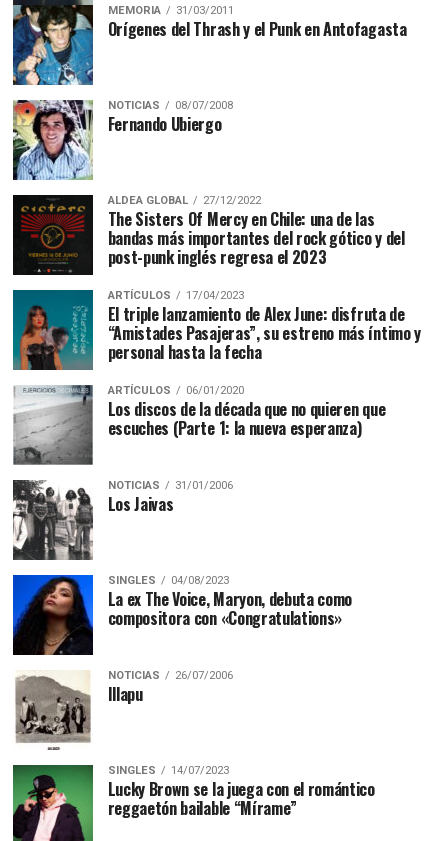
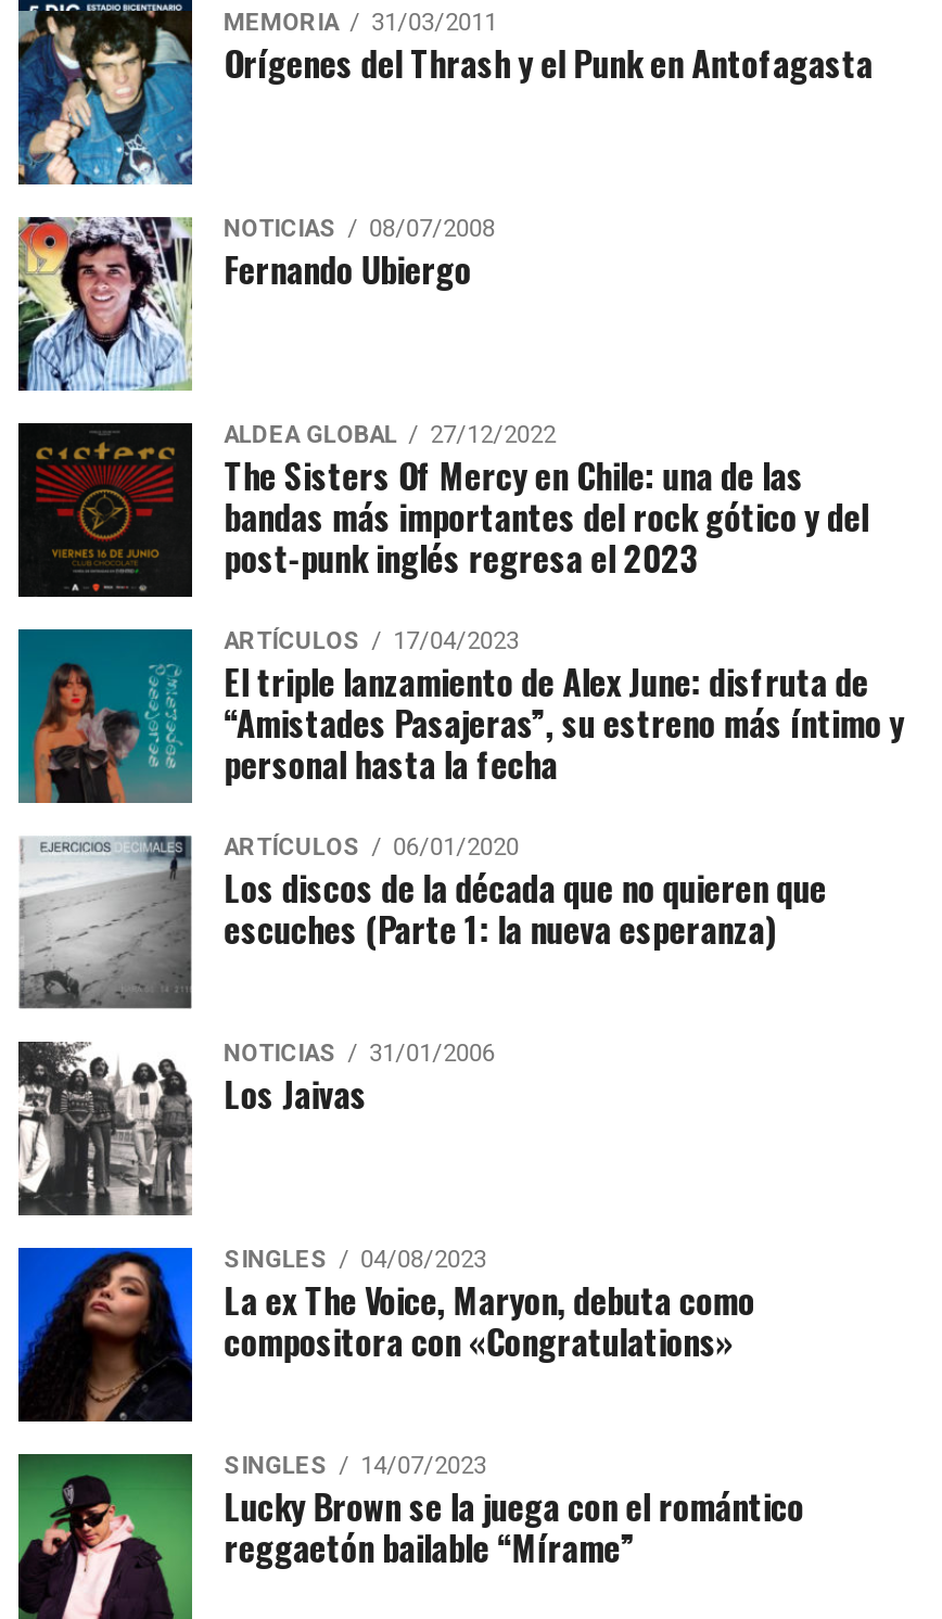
- [image]
- NOTICIAS
- 26/07/2006
- Illapu
